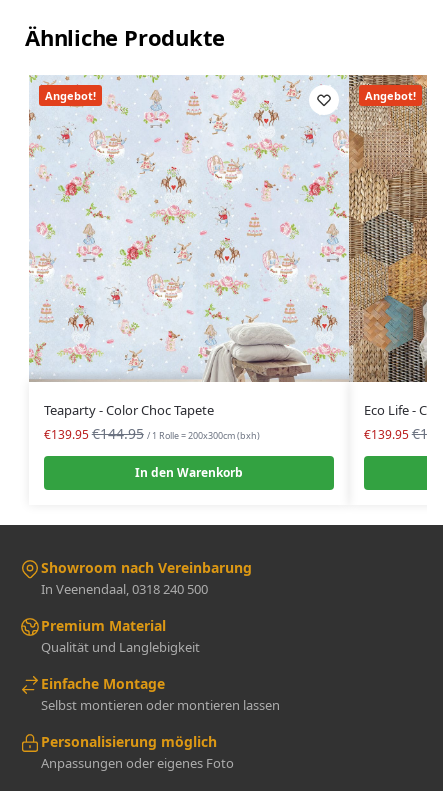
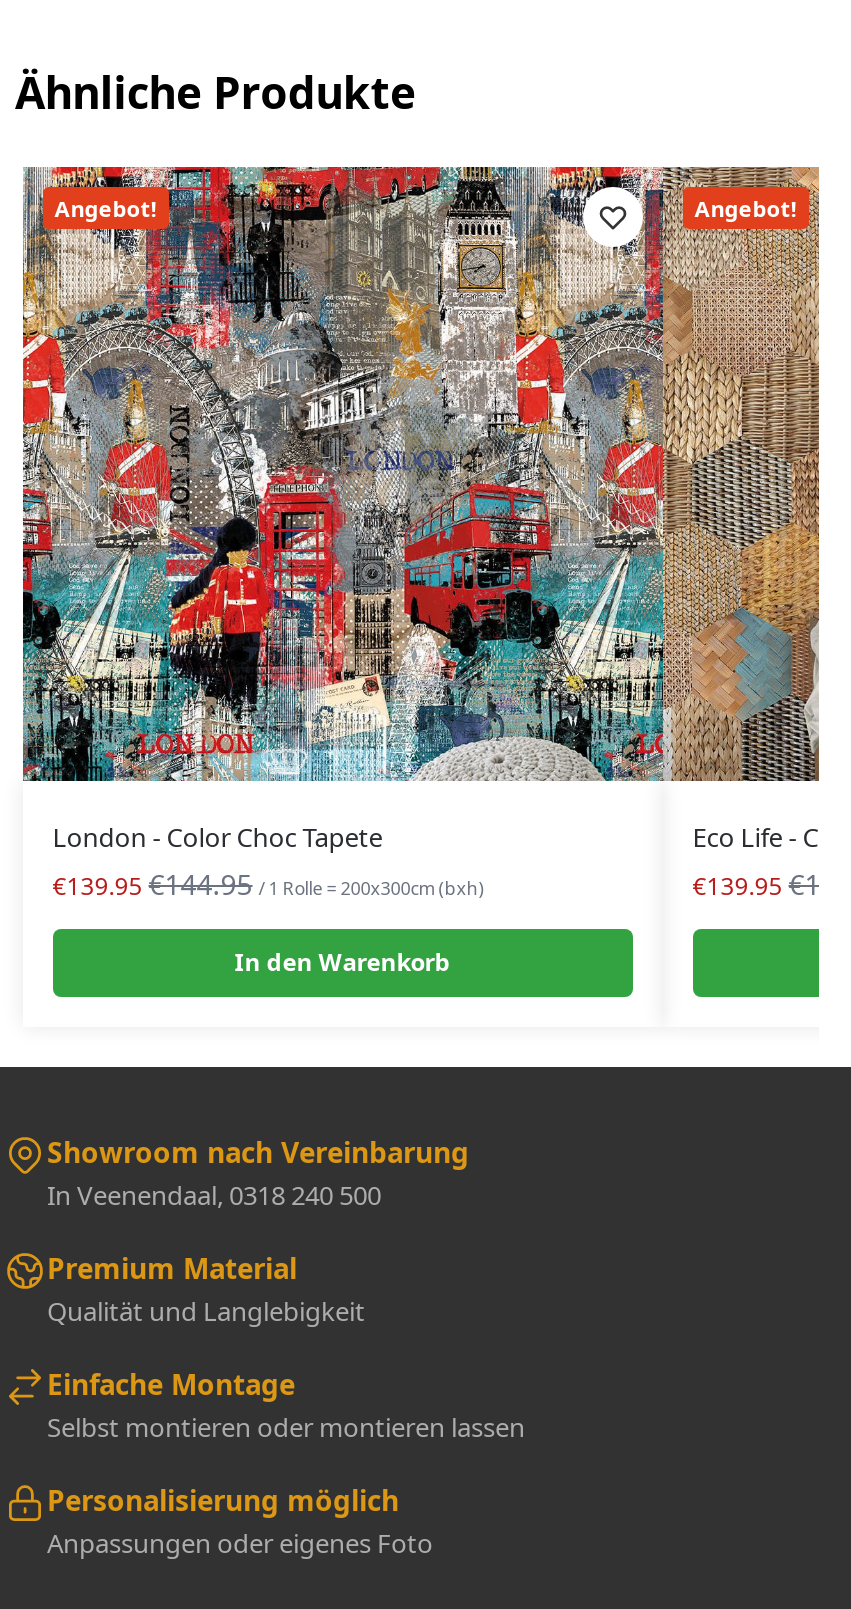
- [image]
- Teaparty - Color Choc Tapete
+ [image]
+ London - Color Choc Tapete
